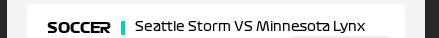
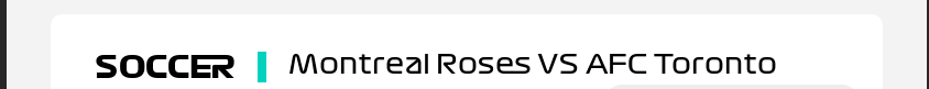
- Seattle Storm VS Minnesota Lynx
+ Montreal Roses VS AFC Toronto
